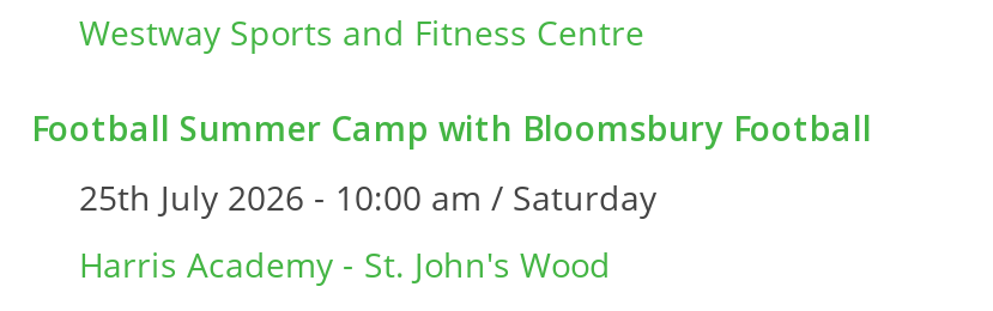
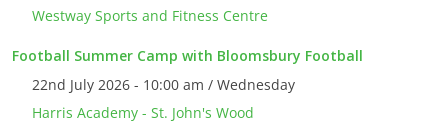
- 25th July 2026 - 10:00 am / Saturday
+ 22nd July 2026 - 10:00 am / Wednesday
